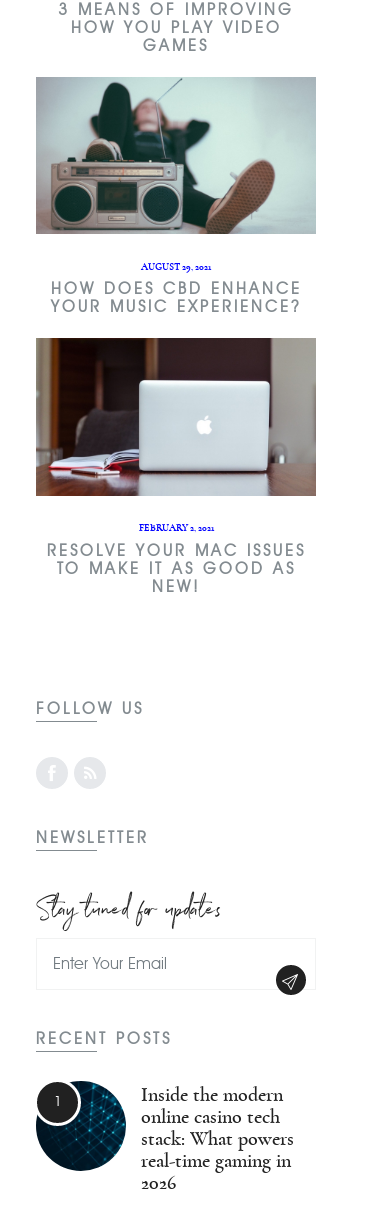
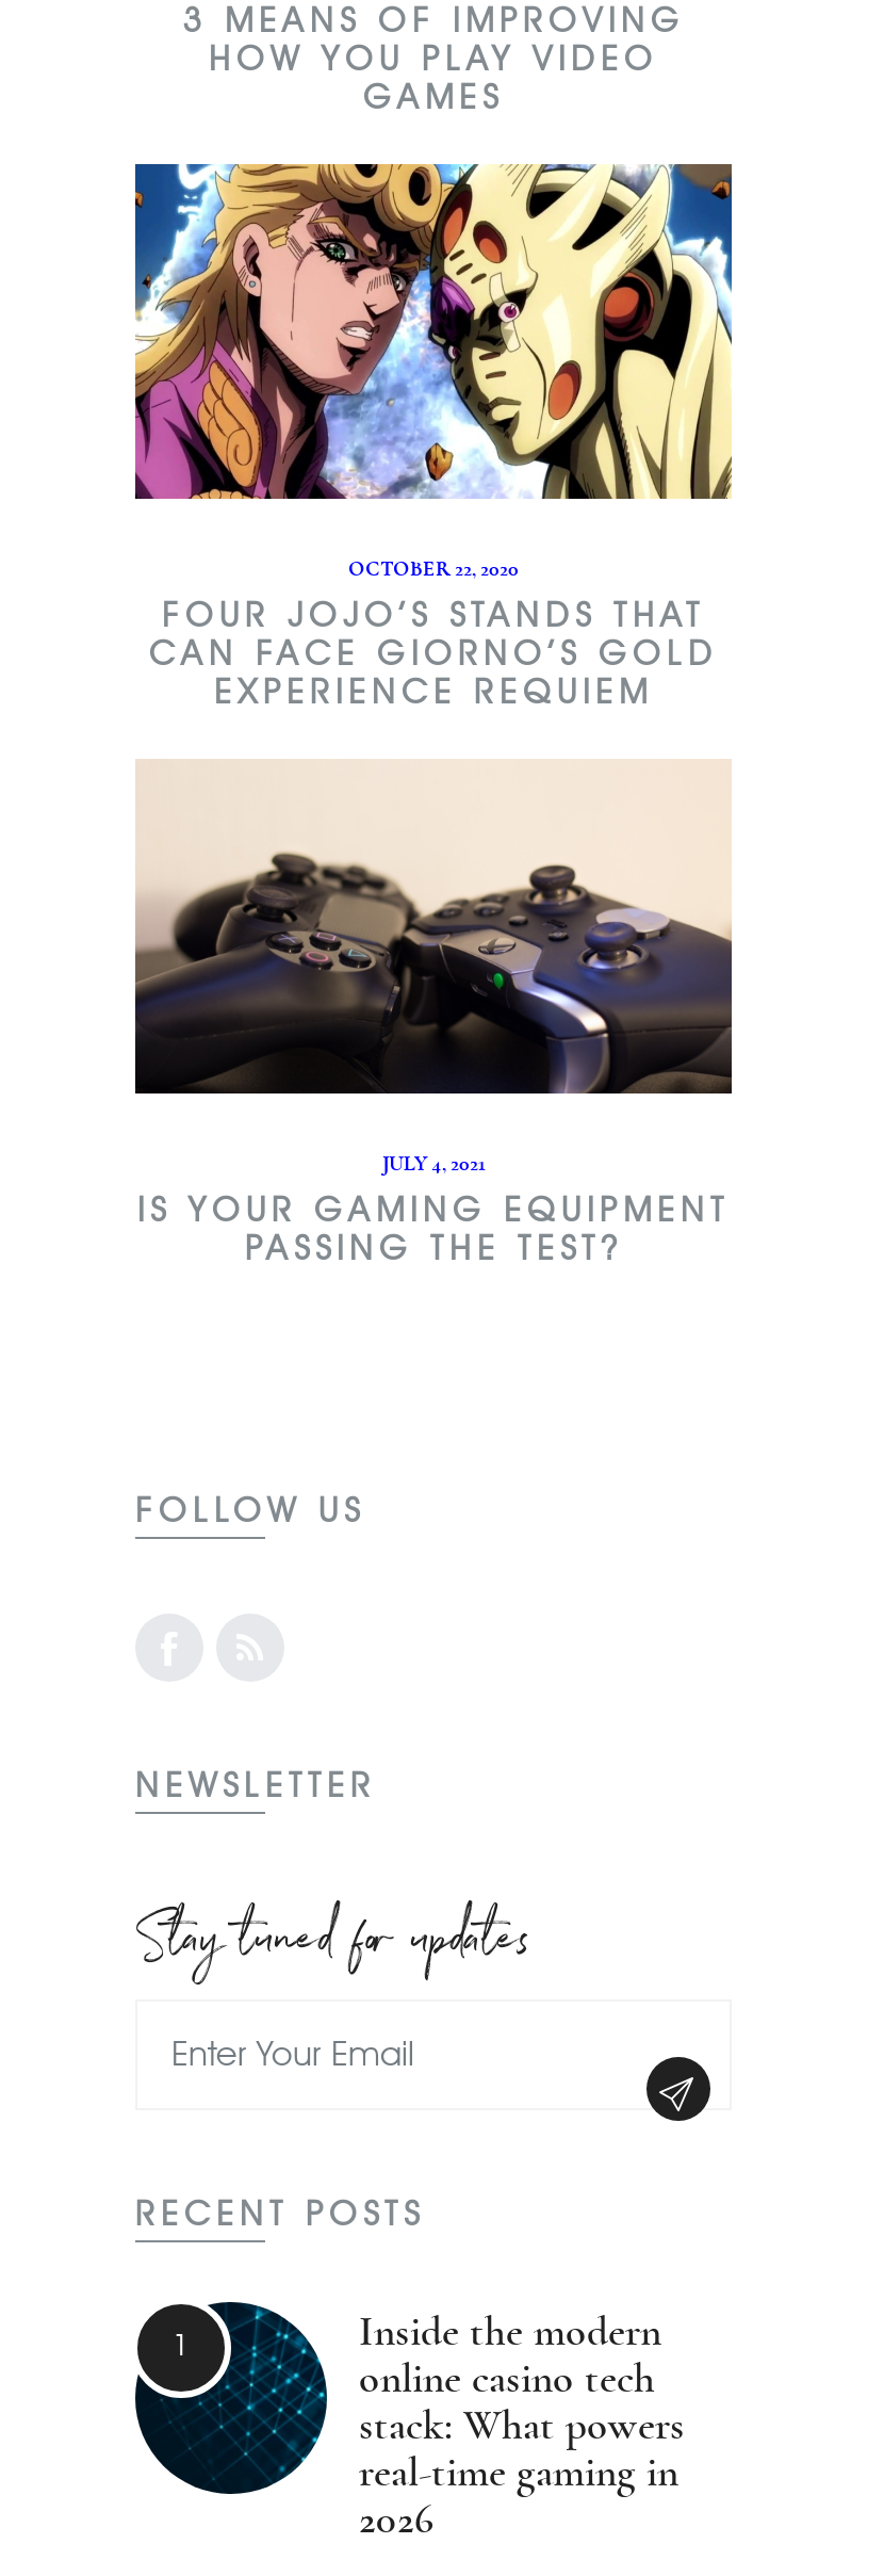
- [image]
- AUGUST 29, 2021
- HOW DOES CBD ENHANCE
- YOUR MUSIC EXPERIENCE?
+ [image]
+ OCTOBER 22, 2020
+ FOUR JOJO’S STANDS THAT
+ CAN FACE GIORNO’S GOLD
+ EXPERIENCE REQUIEM

- [image]
- FEBRUARY 2, 2021
- RESOLVE YOUR MAC ISSUES
- TO MAKE IT AS GOOD AS
- NEW!
+ [image]
+ JULY 4, 2021
+ IS YOUR GAMING EQUIPMENT
+ PASSING THE TEST?
